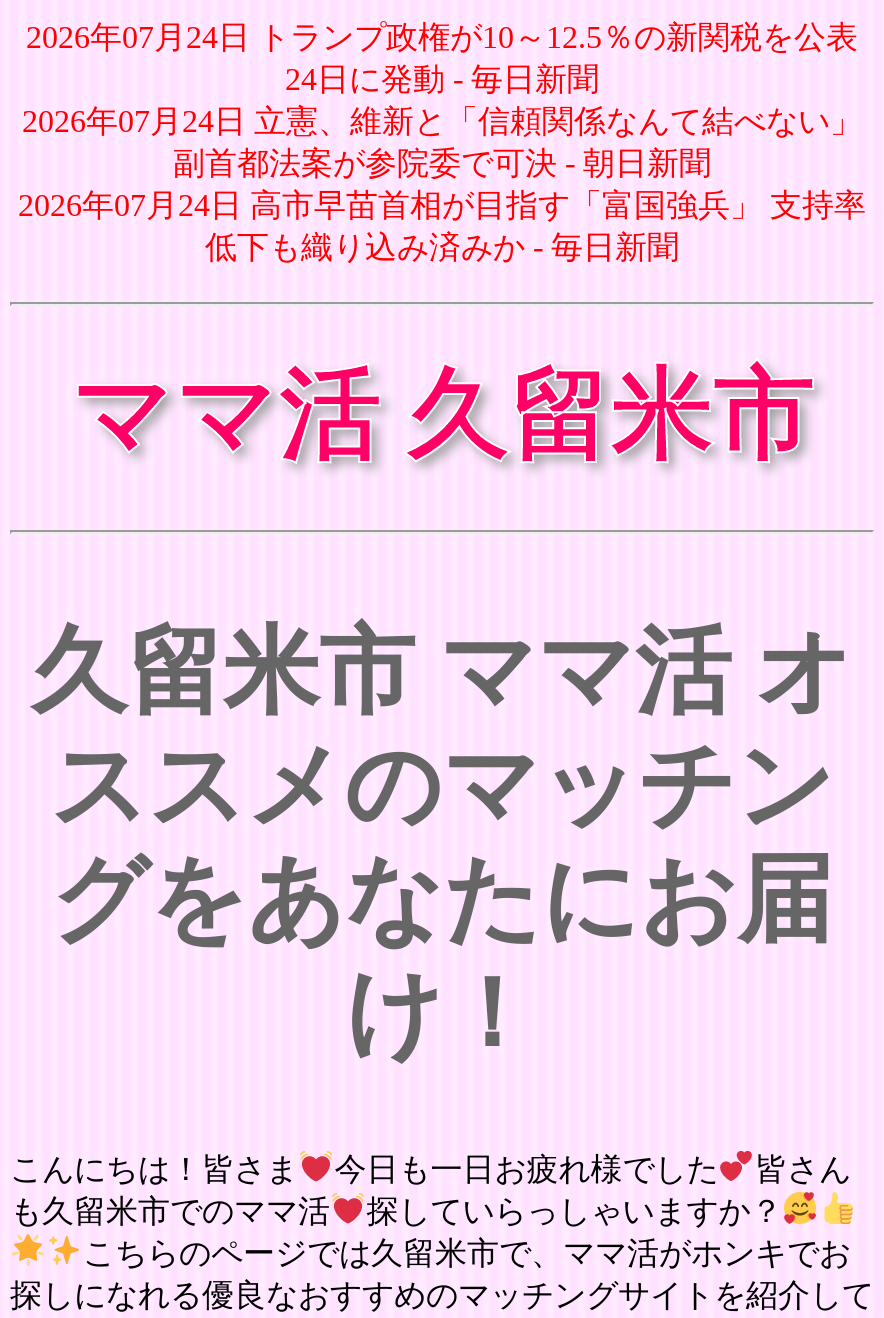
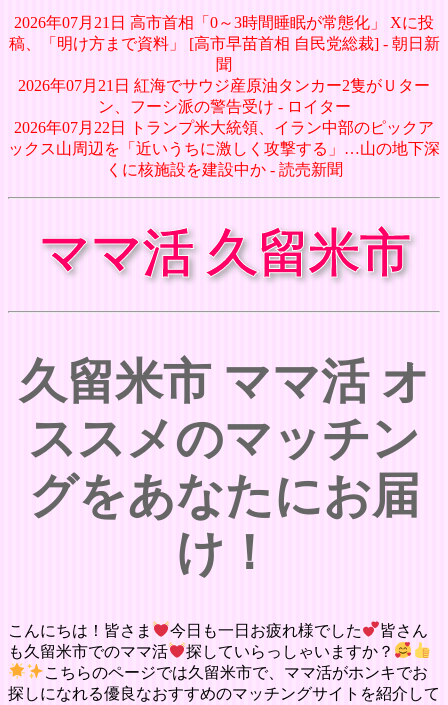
- 2026年07月24日 トランプ政権が10～12.5％の新関税を公表
- 24日に発動 - 毎日新聞
- 2026年07月24日 立憲、維新と「信頼関係なんて結べない」
- 副首都法案が参院委で可決 - 朝日新聞
- 2026年07月24日 高市早苗首相が目指す「富国強兵」 支持率
- 低下も織り込み済みか - 毎日新聞
+ 2026年07月21日 高市首相「0～3時間睡眠が常態化」 Xに投
+ 稿、「明け方まで資料」 [高市早苗首相 自民党総裁] - 朝日新
+ 聞
+ 2026年07月21日 紅海でサウジ産原油タンカー2隻がＵター
+ ン、フーシ派の警告受け - ロイター
+ 2026年07月22日 トランプ米大統領、イラン中部のピックア
+ ックス山周辺を「近いうちに激しく攻撃する」…山の地下深
+ くに核施設を建設中か - 読売新聞
